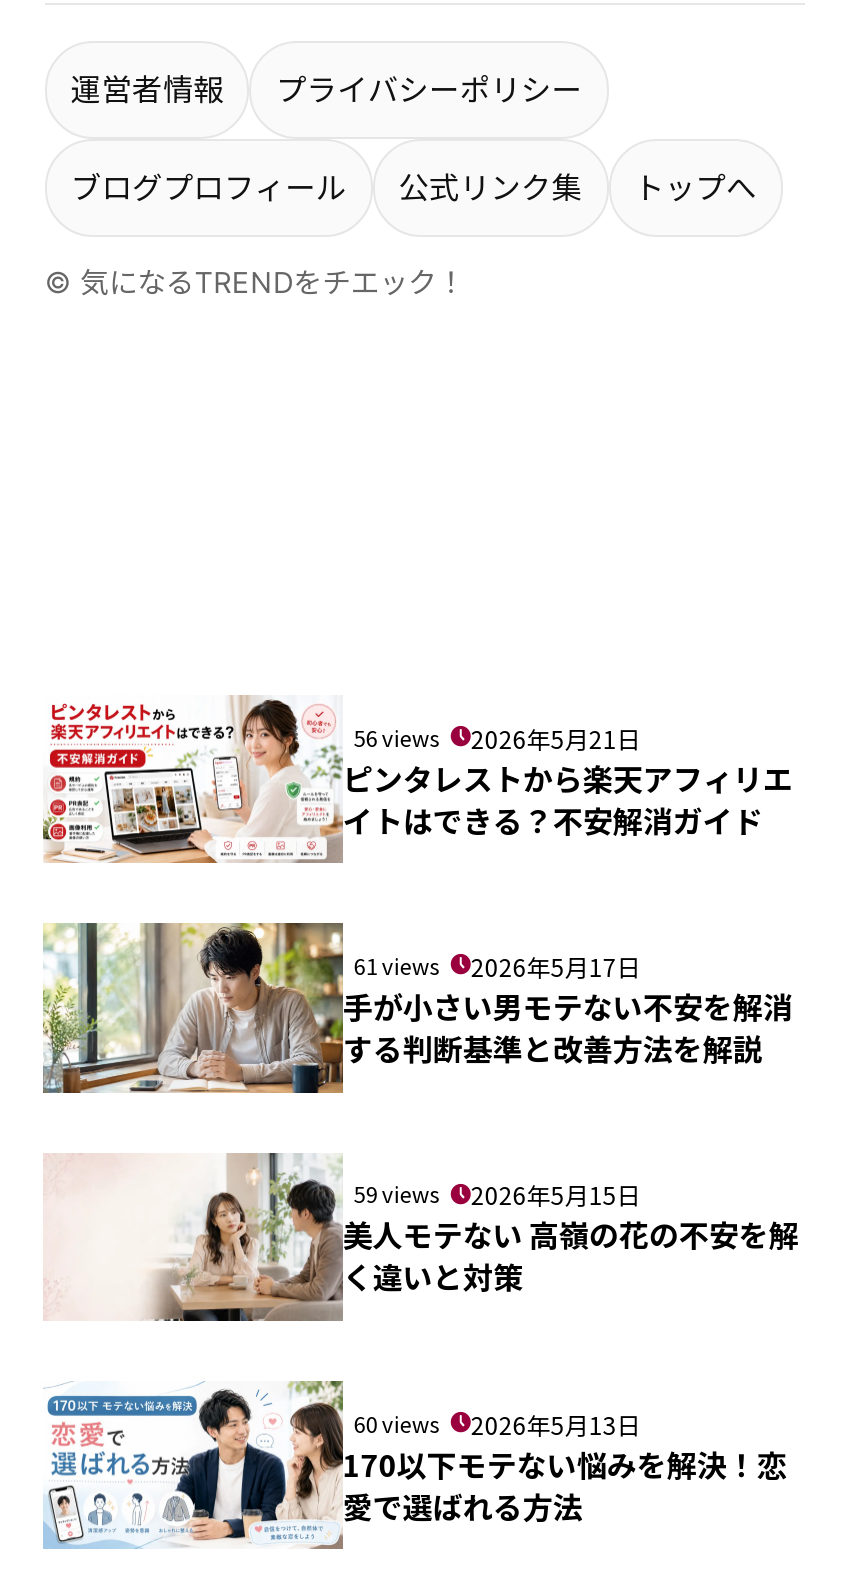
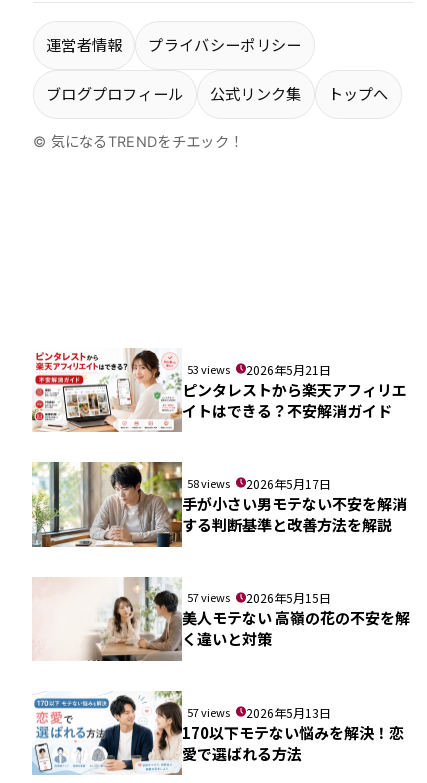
- 56 views 2026年5月21日
+ 53 views 2026年5月21日

- 61 views 2026年5月17日
+ 58 views 2026年5月17日

- 59 views 2026年5月15日
+ 57 views 2026年5月15日

- 60 views 2026年5月13日
+ 57 views 2026年5月13日
